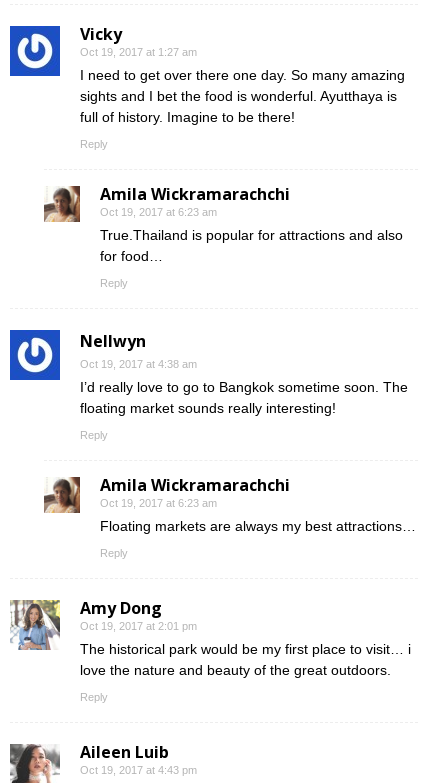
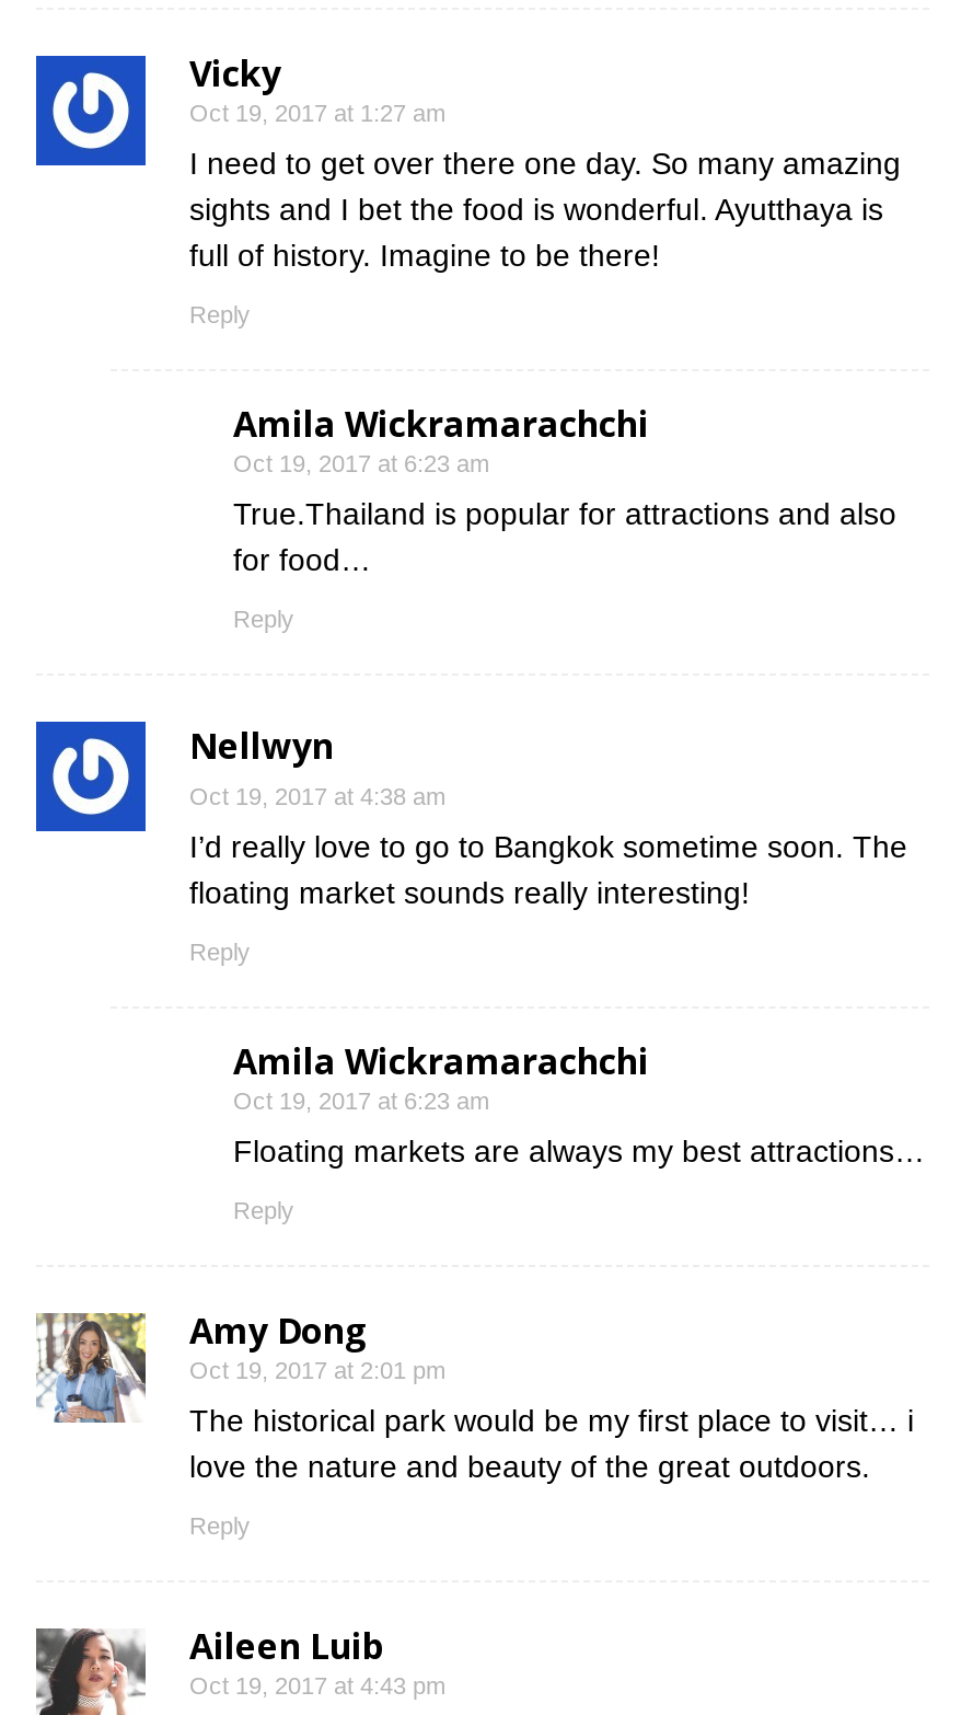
- [image]

- [image]
